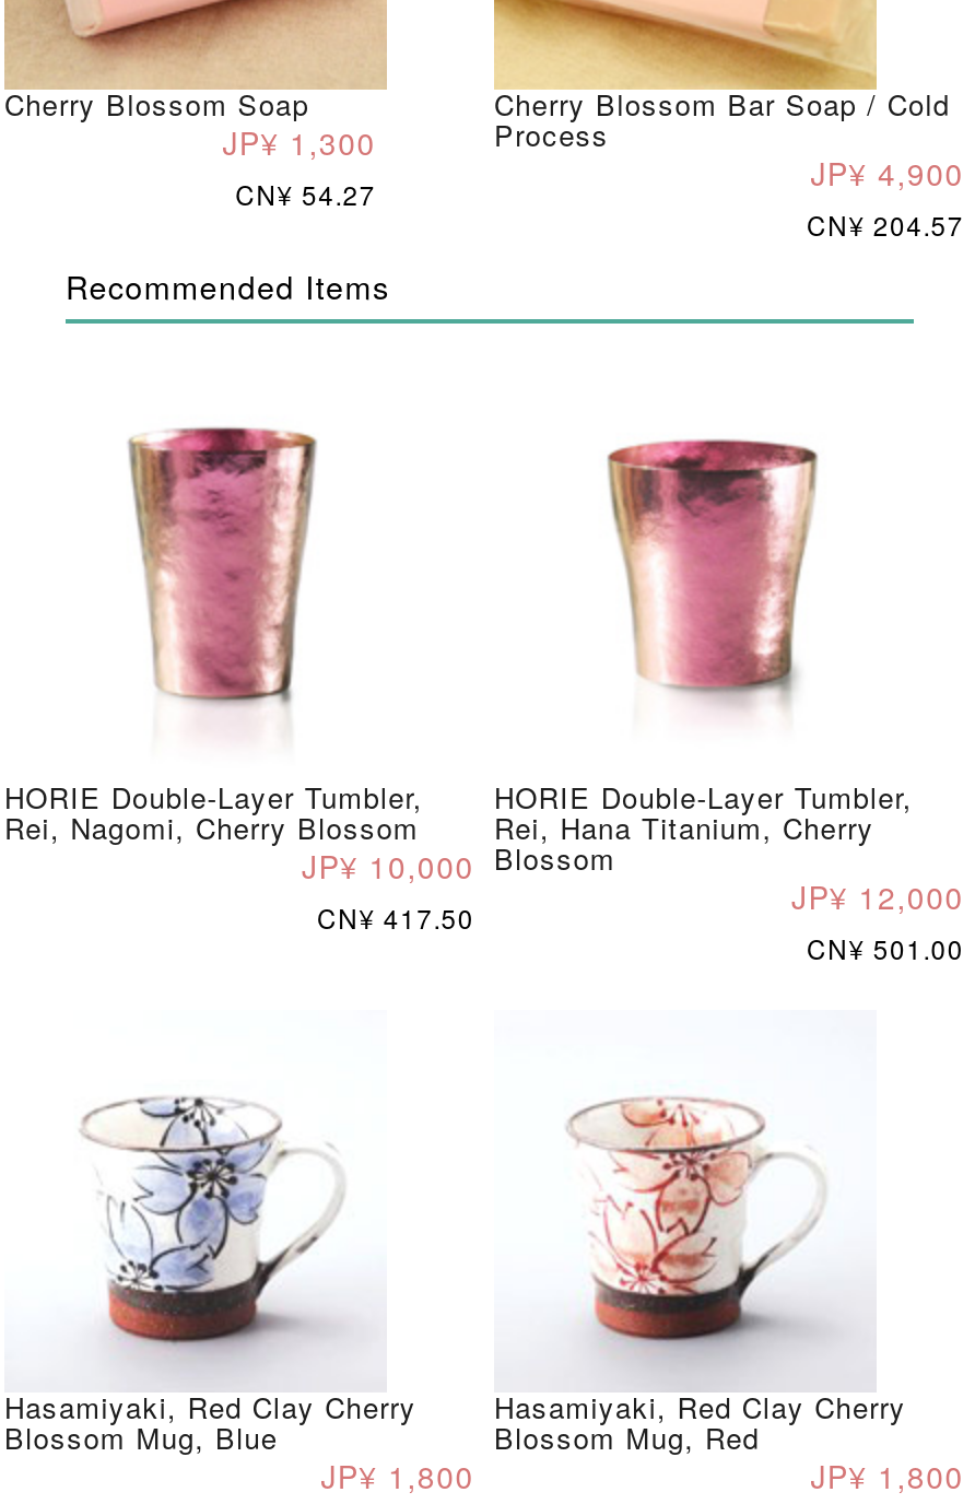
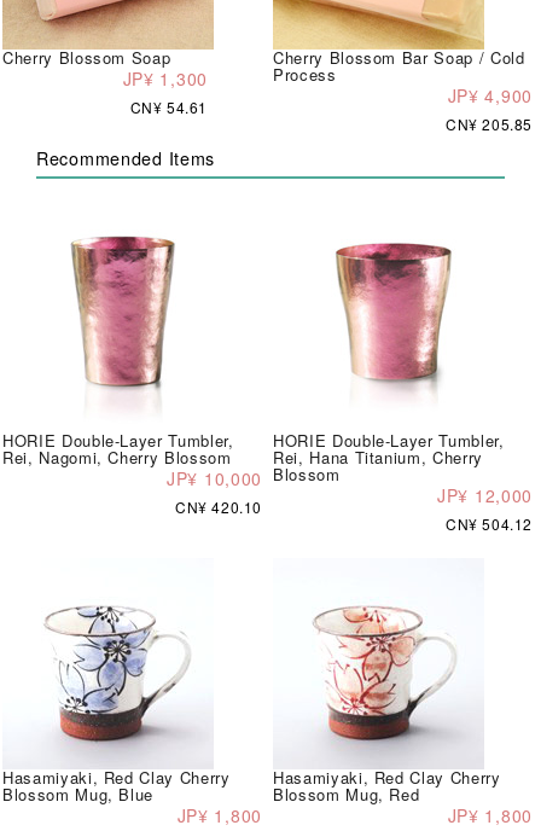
- CN¥ 54.27
+ CN¥ 54.61

- CN¥ 204.57
+ CN¥ 205.85

- CN¥ 417.50
+ CN¥ 420.10

- CN¥ 501.00
+ CN¥ 504.12
